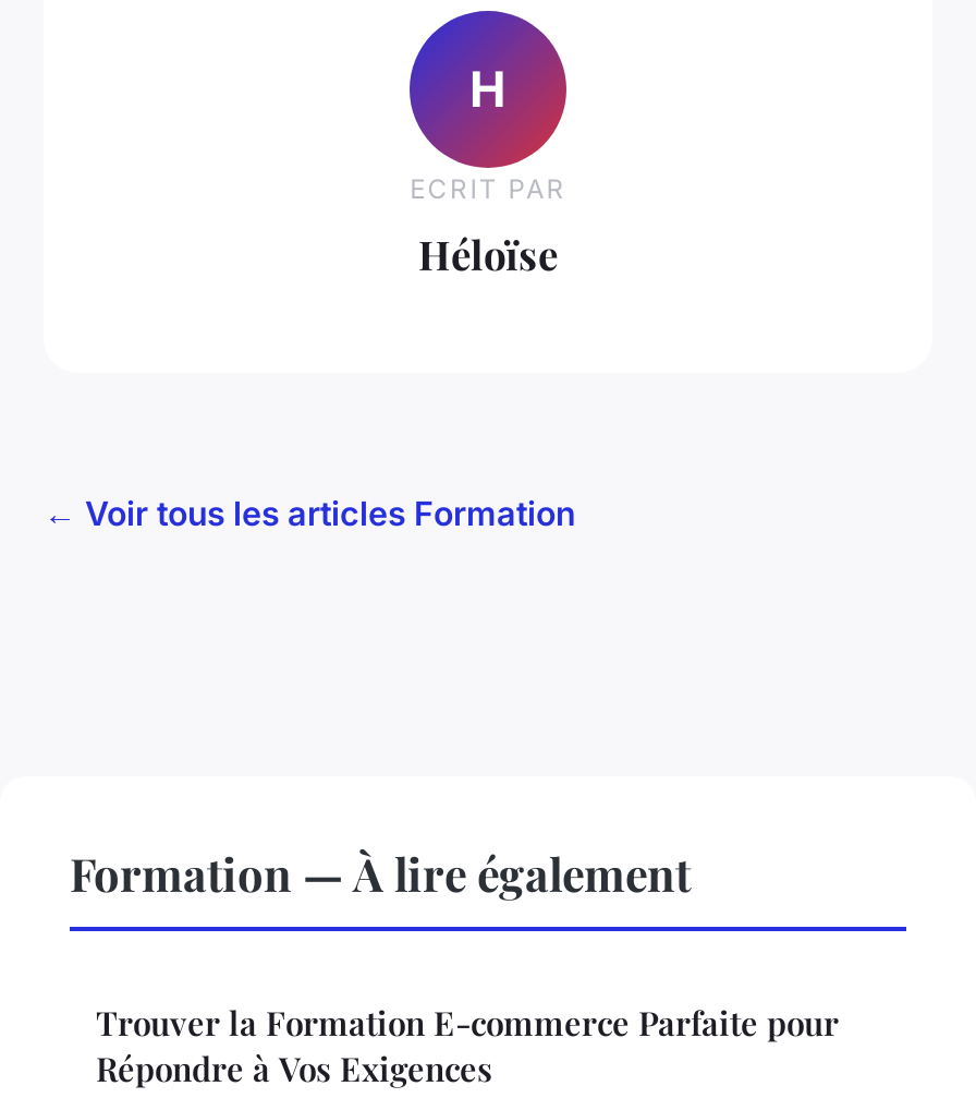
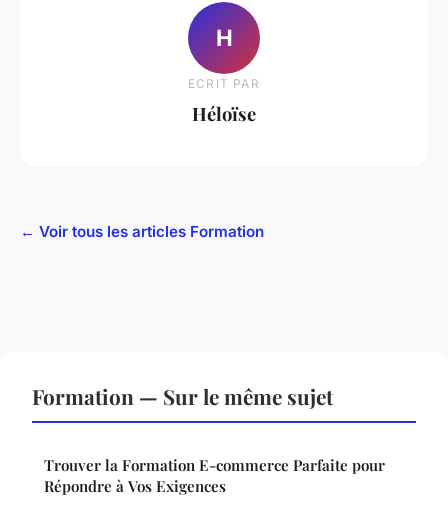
- Formation — À lire également
+ Formation — Sur le même sujet
